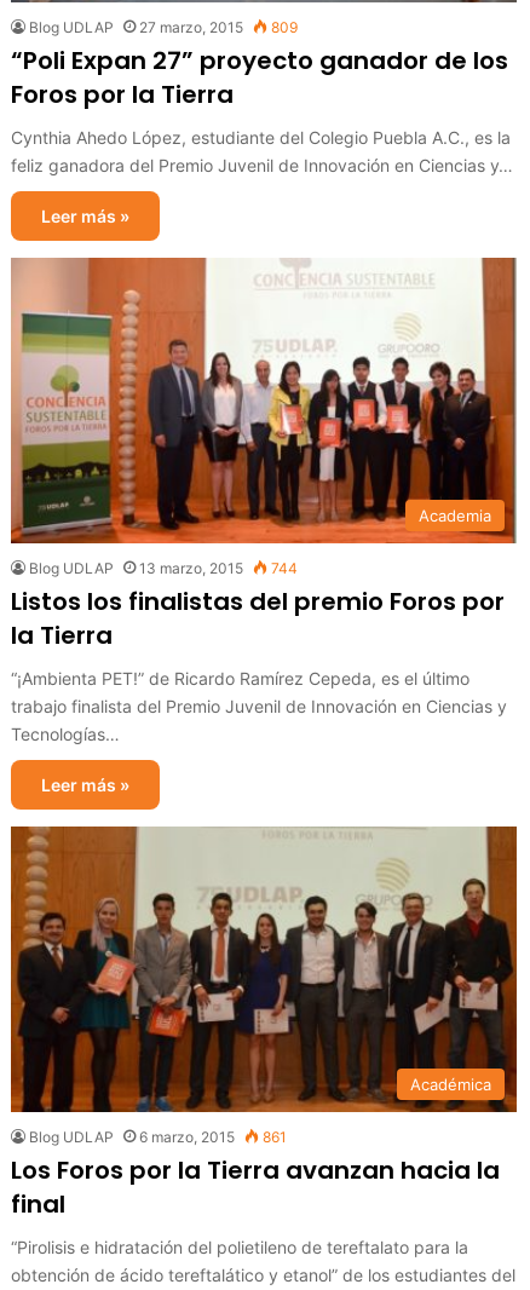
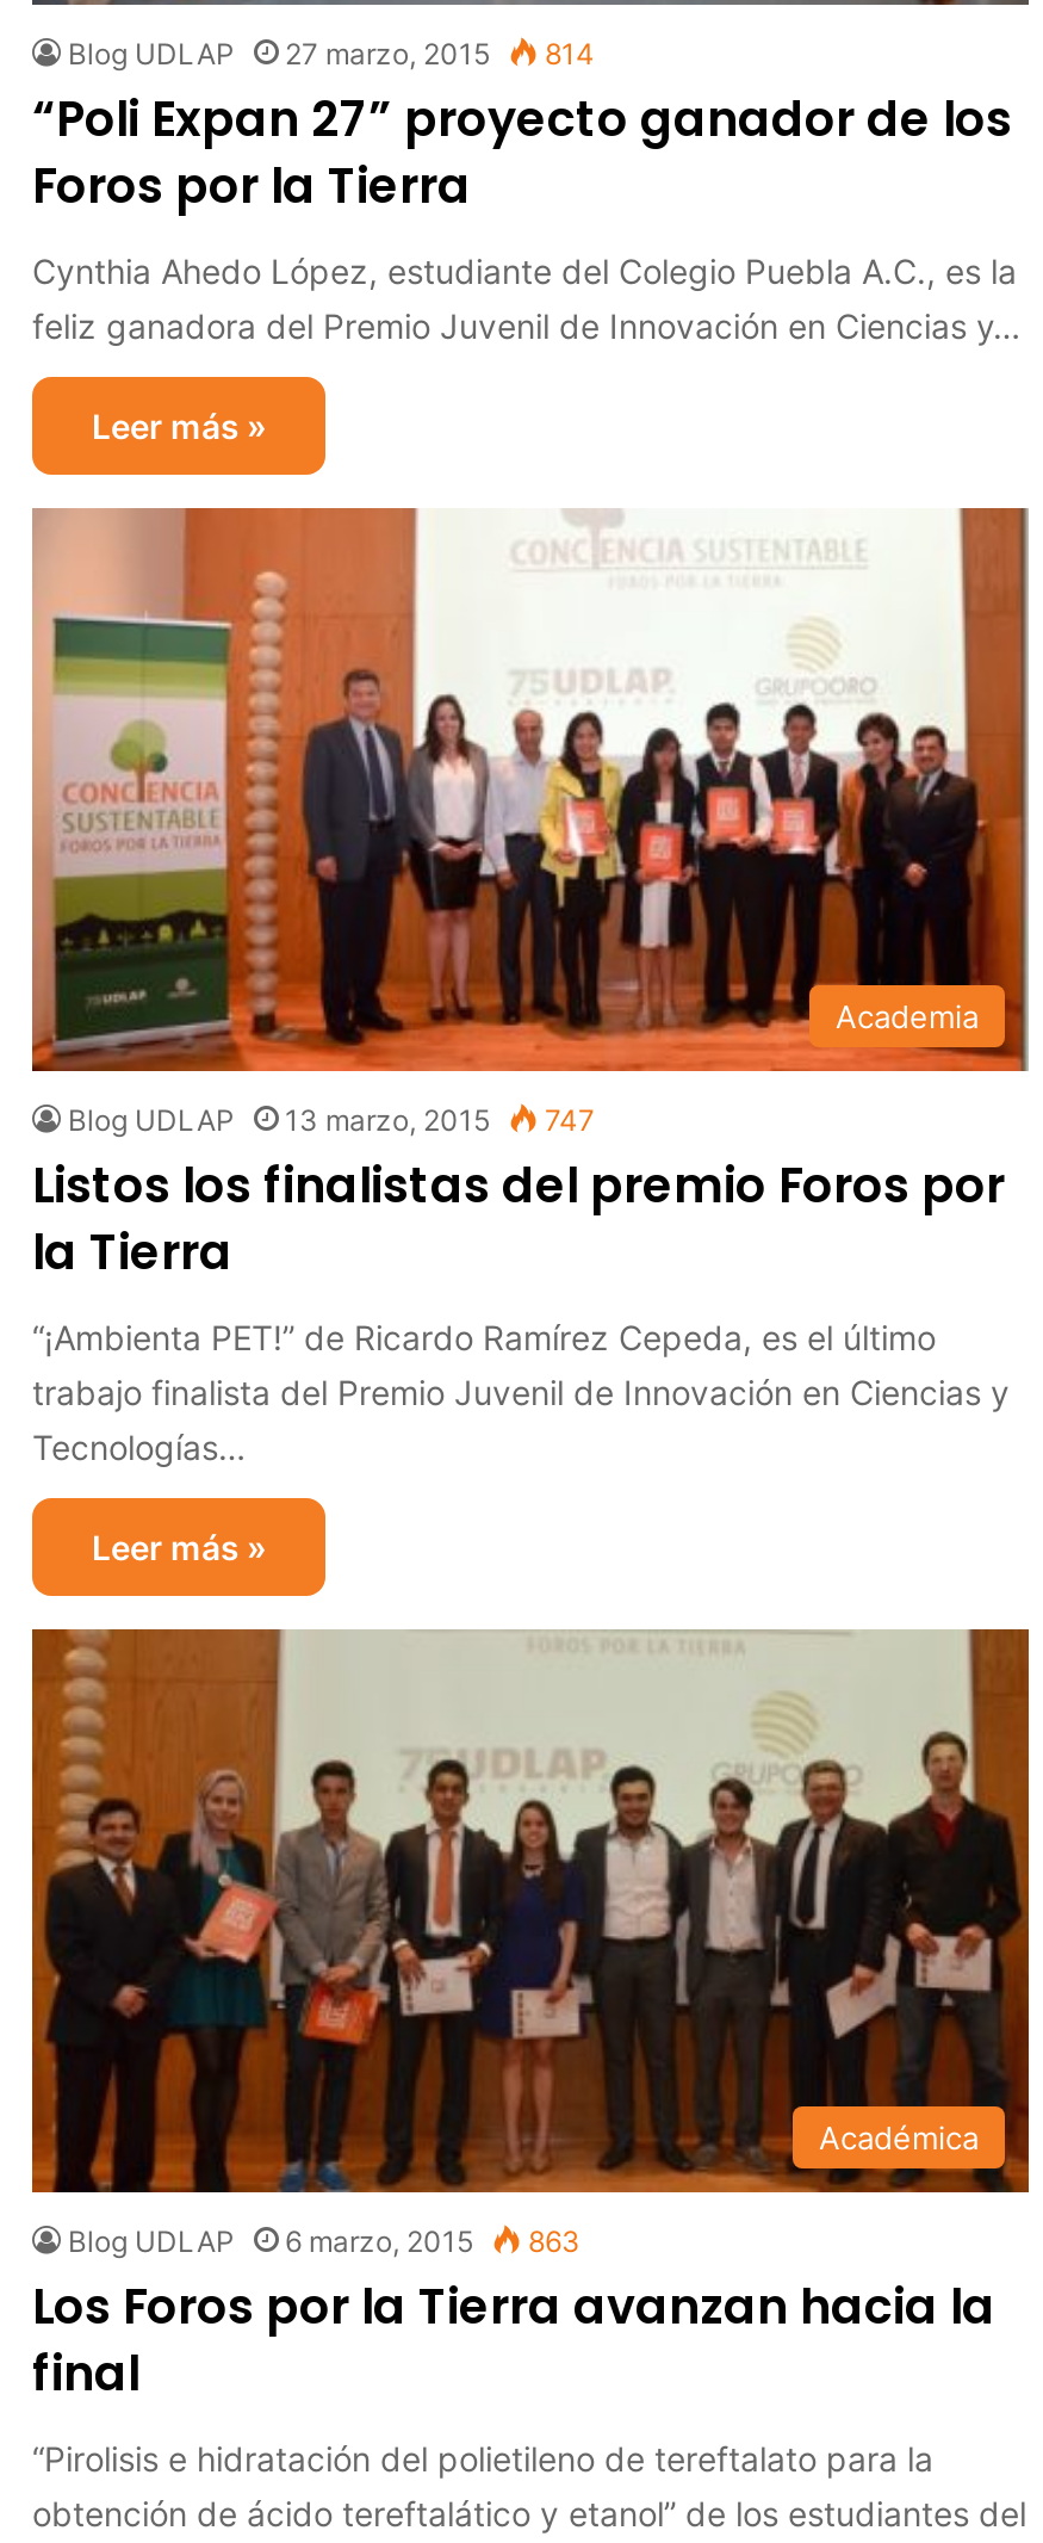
- Blog UDLAP 27 marzo, 2015 809
+ Blog UDLAP 27 marzo, 2015 814

- Blog UDLAP 13 marzo, 2015 744
+ Blog UDLAP 13 marzo, 2015 747

- Blog UDLAP 6 marzo, 2015 861
+ Blog UDLAP 6 marzo, 2015 863
